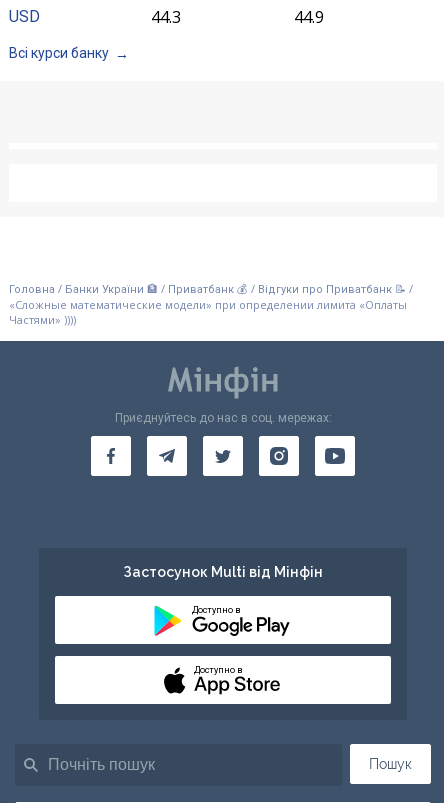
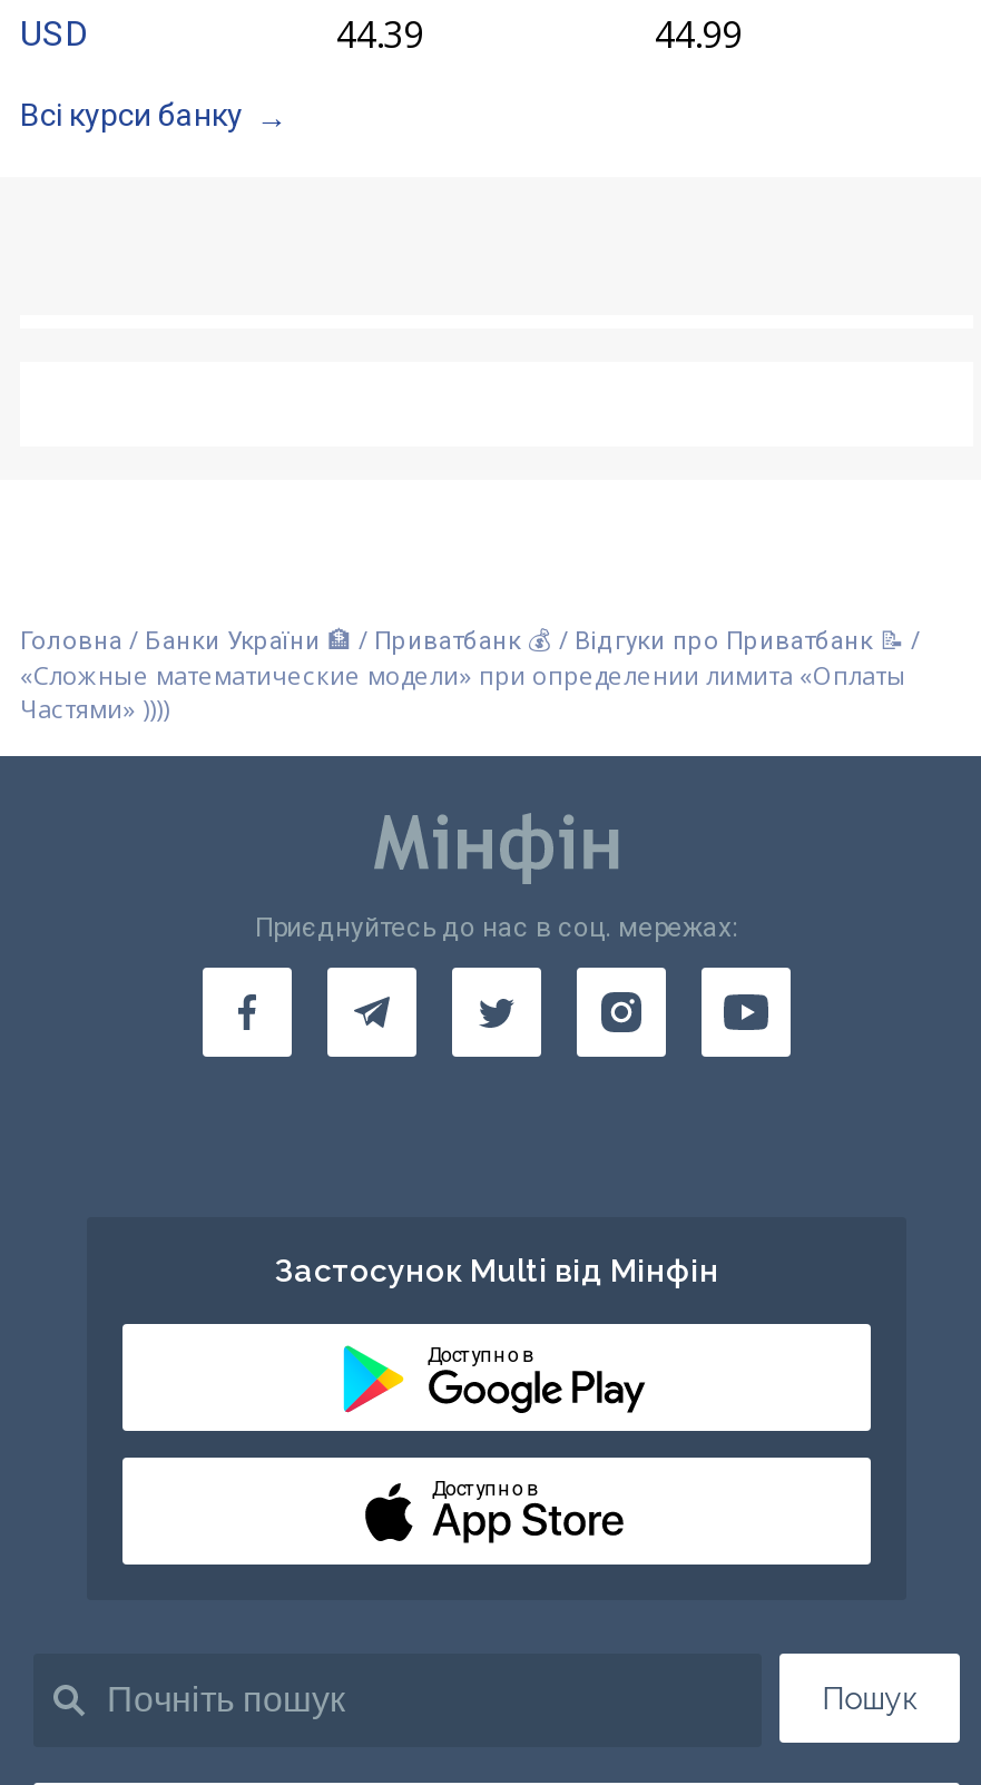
- 44.3
+ 44.39

- 44.9
+ 44.99
